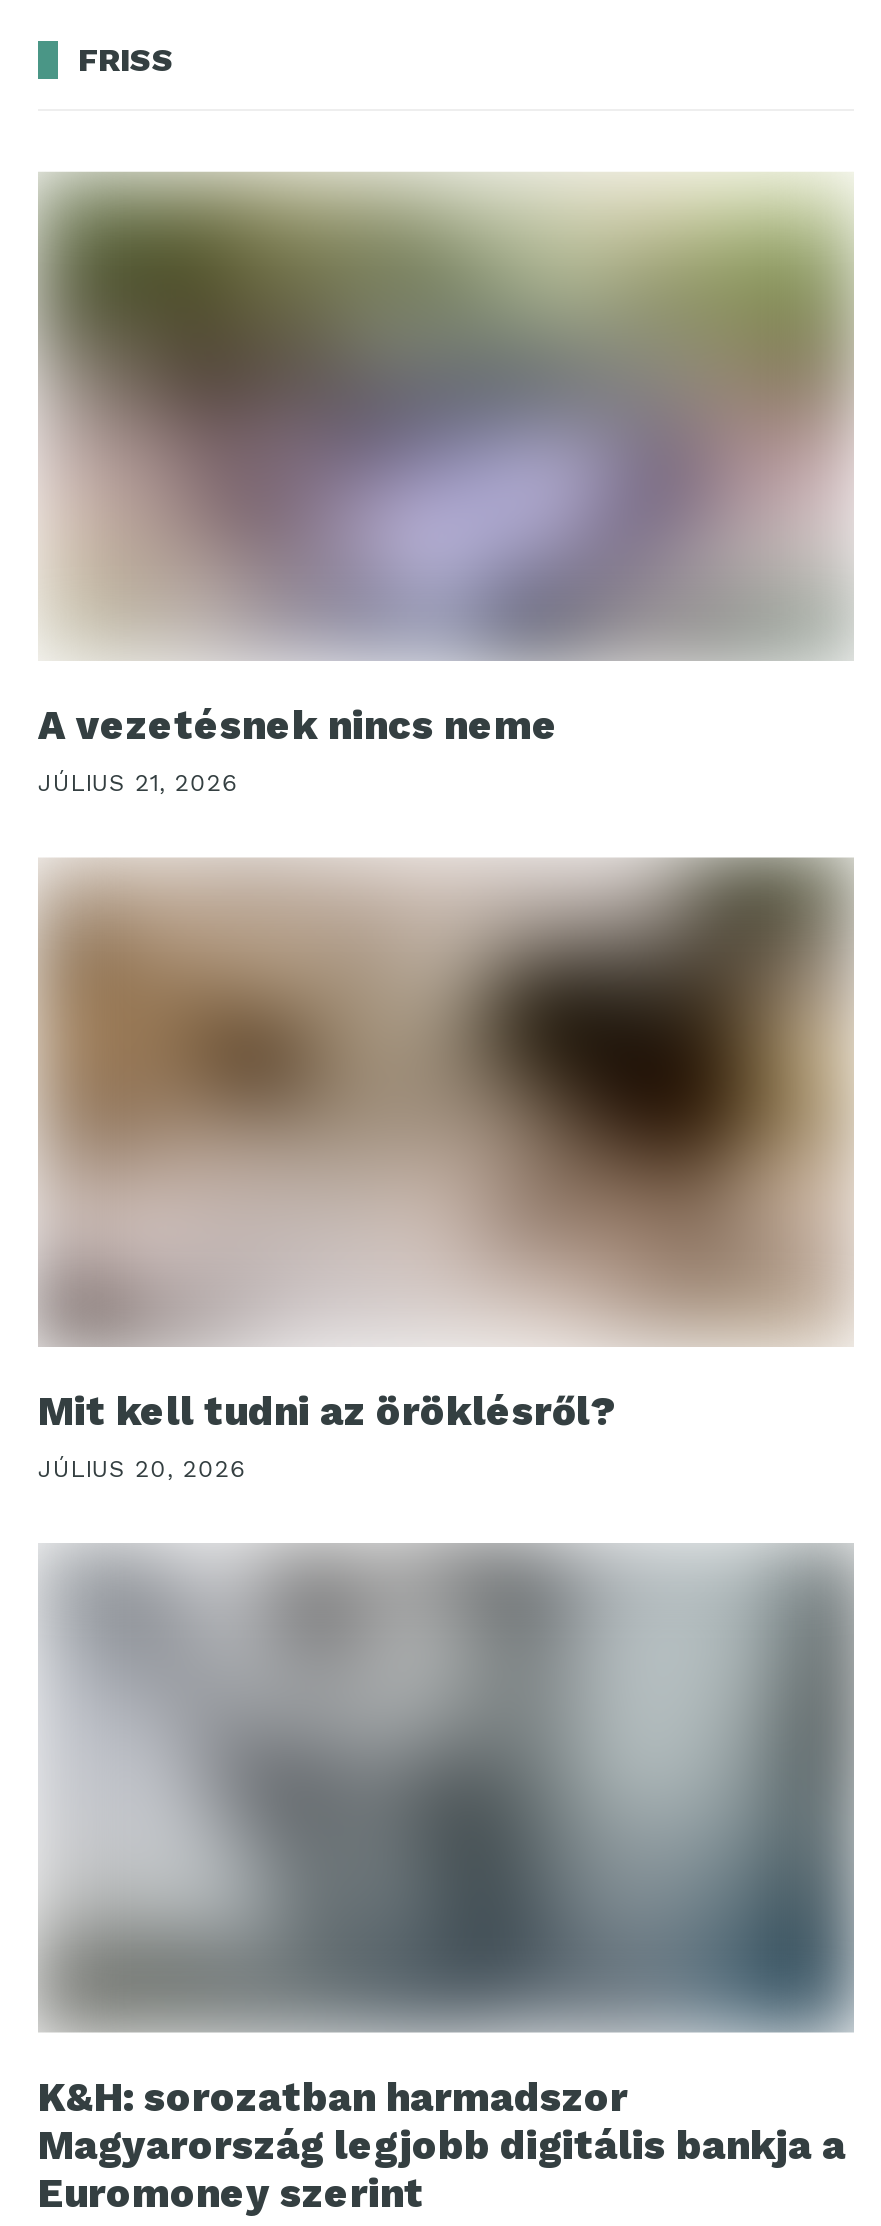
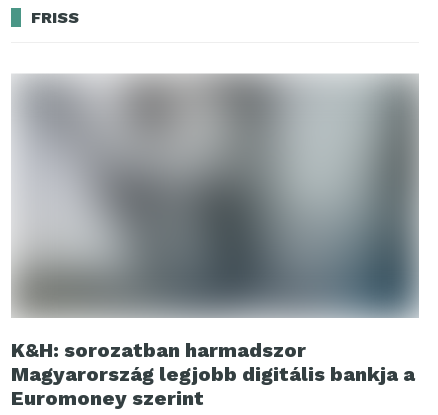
- [image]
- A vezetésnek nincs neme
- JÚLIUS 21, 2026

- [image]
- Mit kell tudni az öröklésről?
- JÚLIUS 20, 2026
